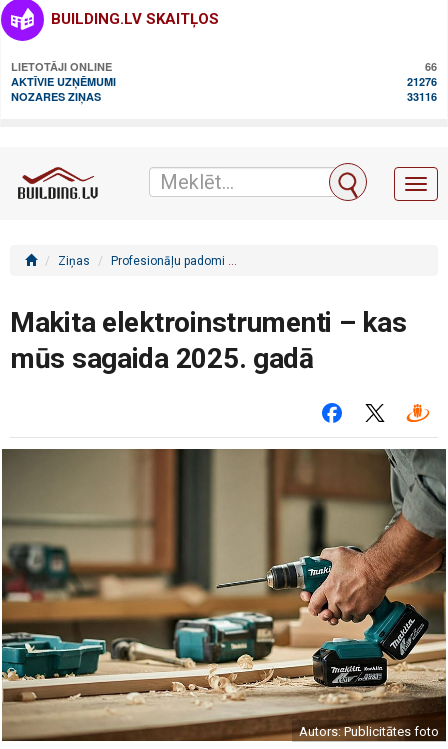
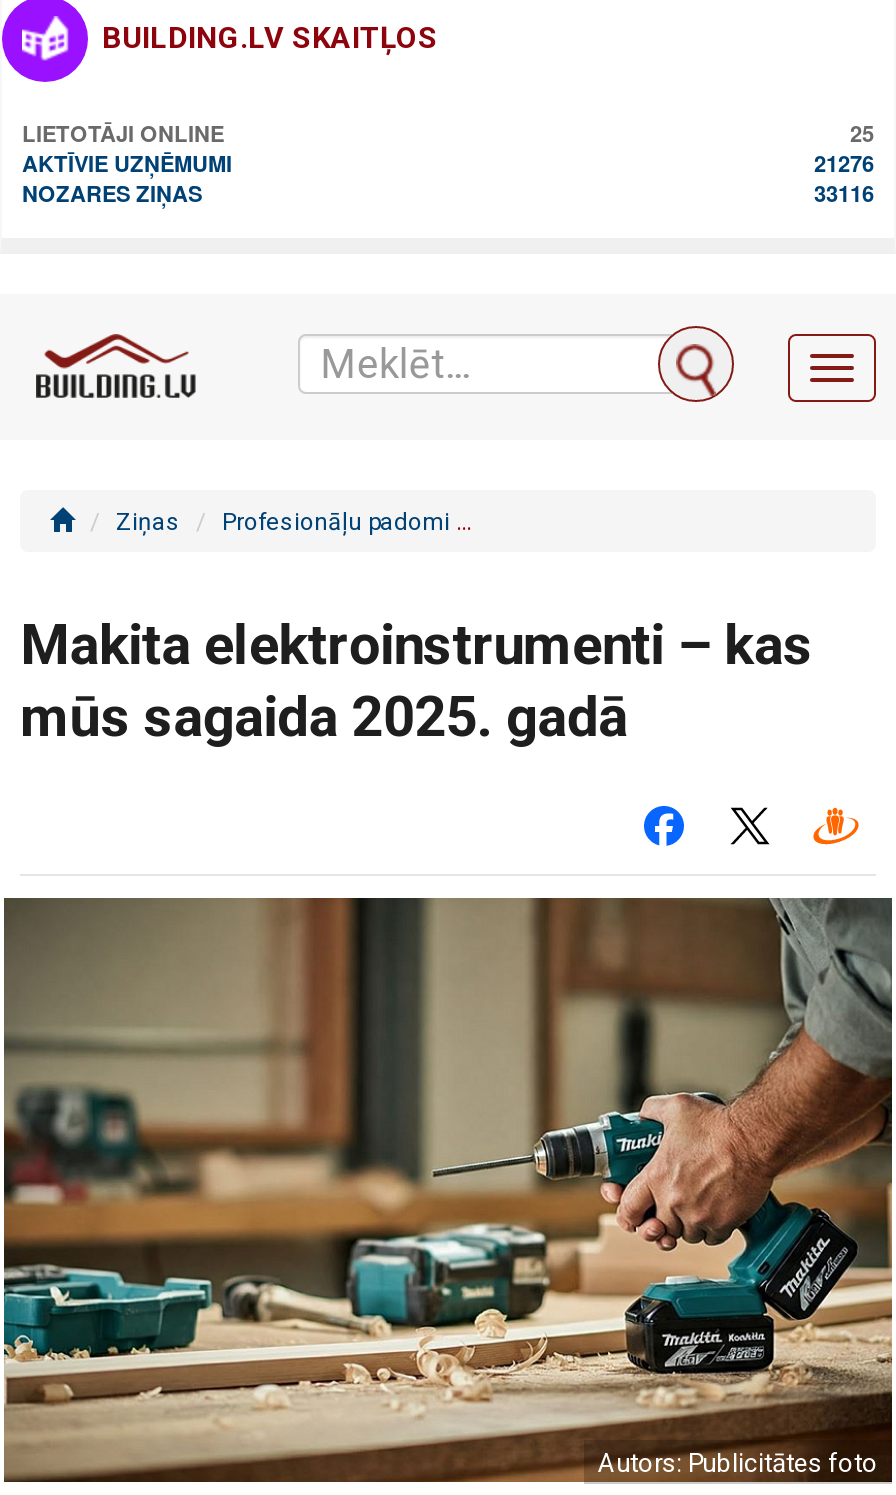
- 66
+ 25
